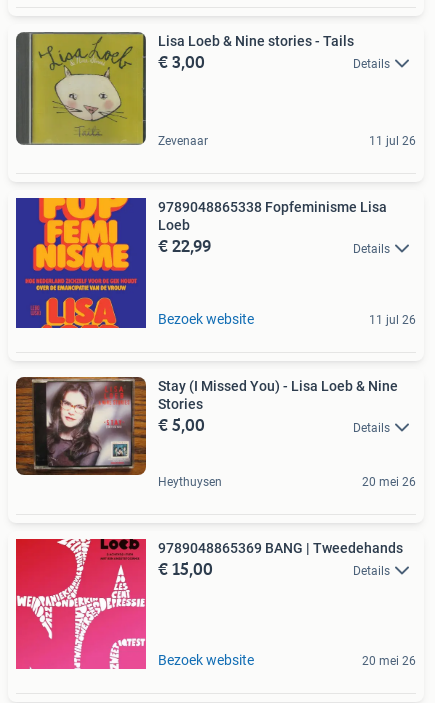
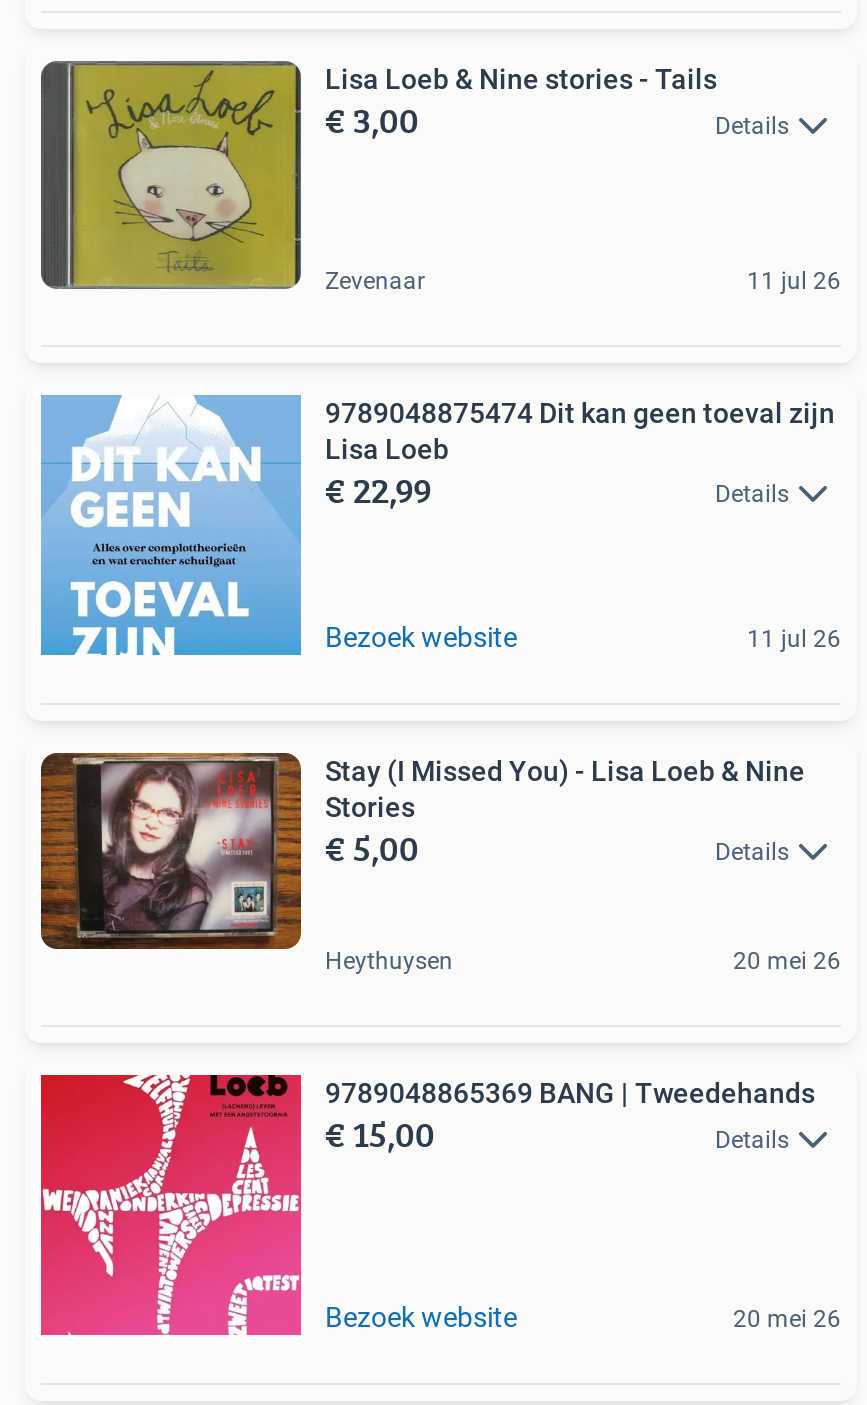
- [image]
- 9789048865338 Fopfeminisme Lisa
- Loeb
+ [image]
+ 9789048875474 Dit kan geen toeval zijn
+ Lisa Loeb
